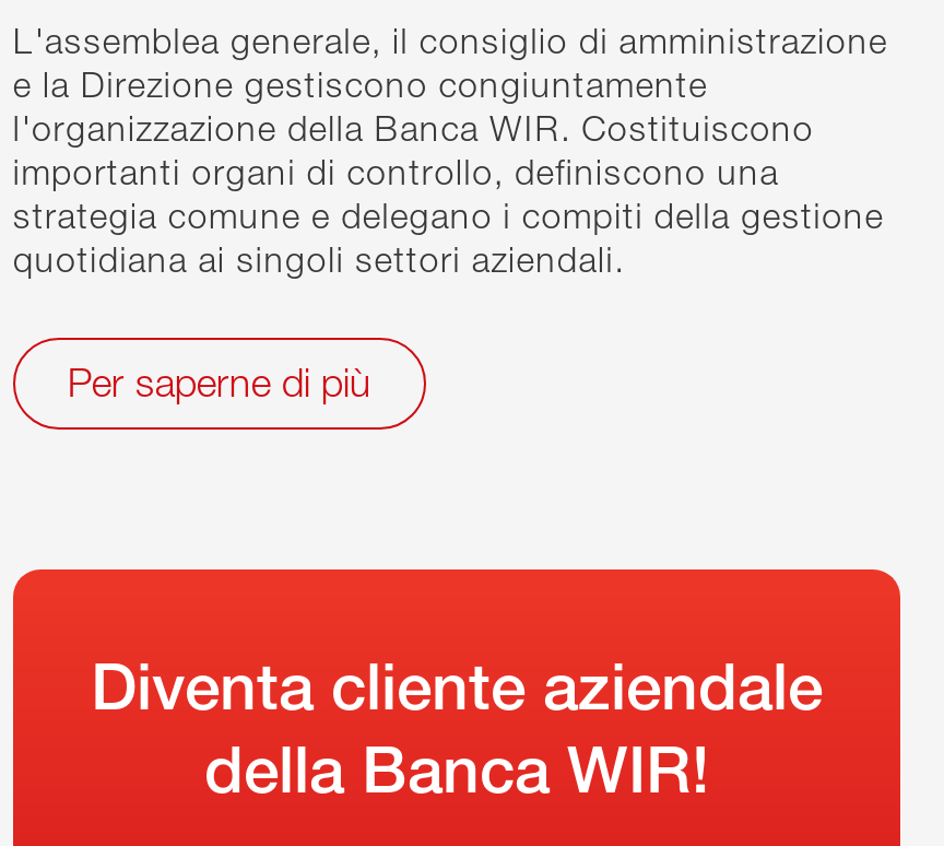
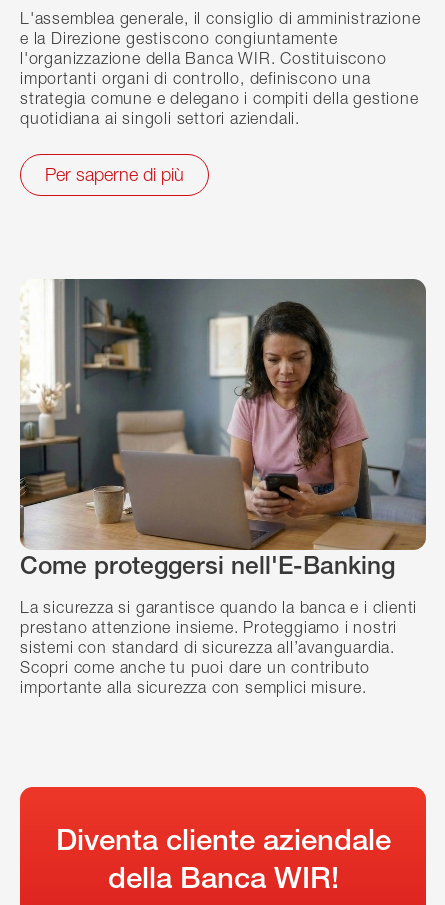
+ [image]
+ Come proteggersi nell'E-Banking
+ La sicurezza si garantisce quando la banca e i clienti
+ prestano attenzione insieme. Proteggiamo i nostri
+ sistemi con standard di sicurezza all’avanguardia.
+ Scopri come anche tu puoi dare un contributo
+ importante alla sicurezza con semplici misure.
